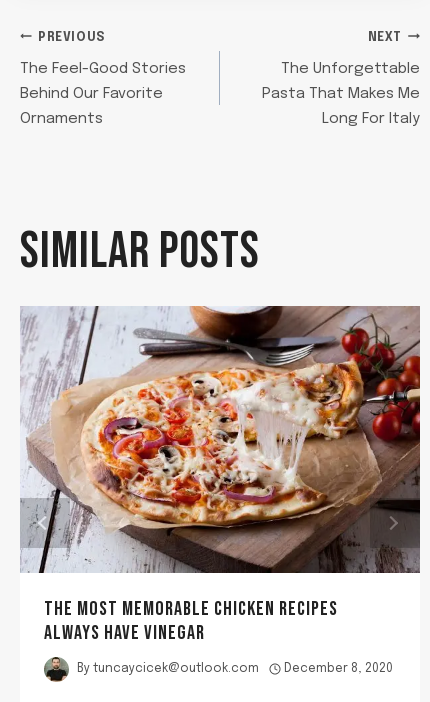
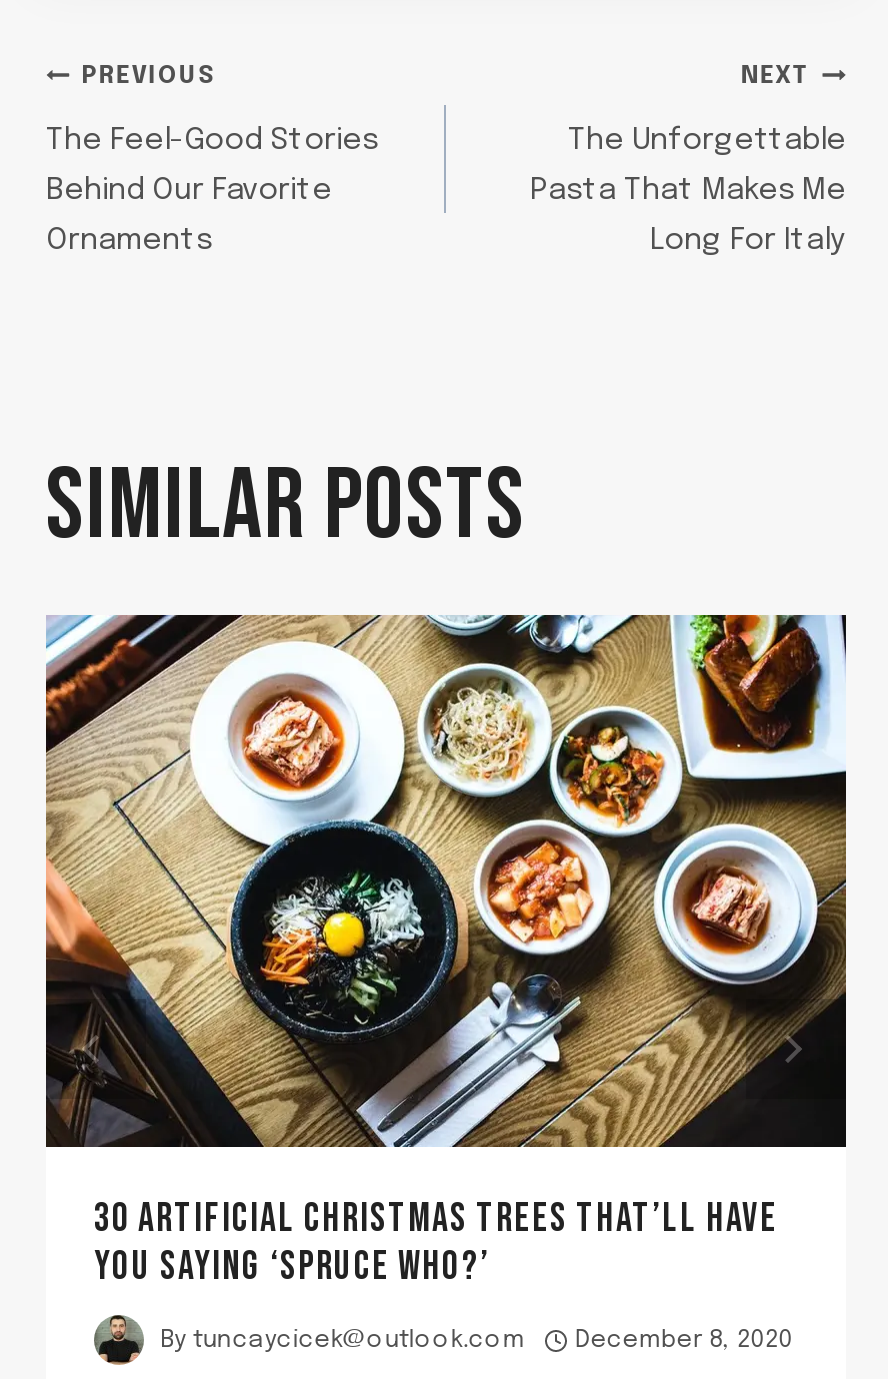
- [image]
- THE MOST MEMORABLE CHICKEN RECIPES
- ALWAYS HAVE VINEGAR
+ [image]
+ 30 ARTIFICIAL CHRISTMAS TREES THAT’LL HAVE
+ YOU SAYING ‘SPRUCE WHO?’
